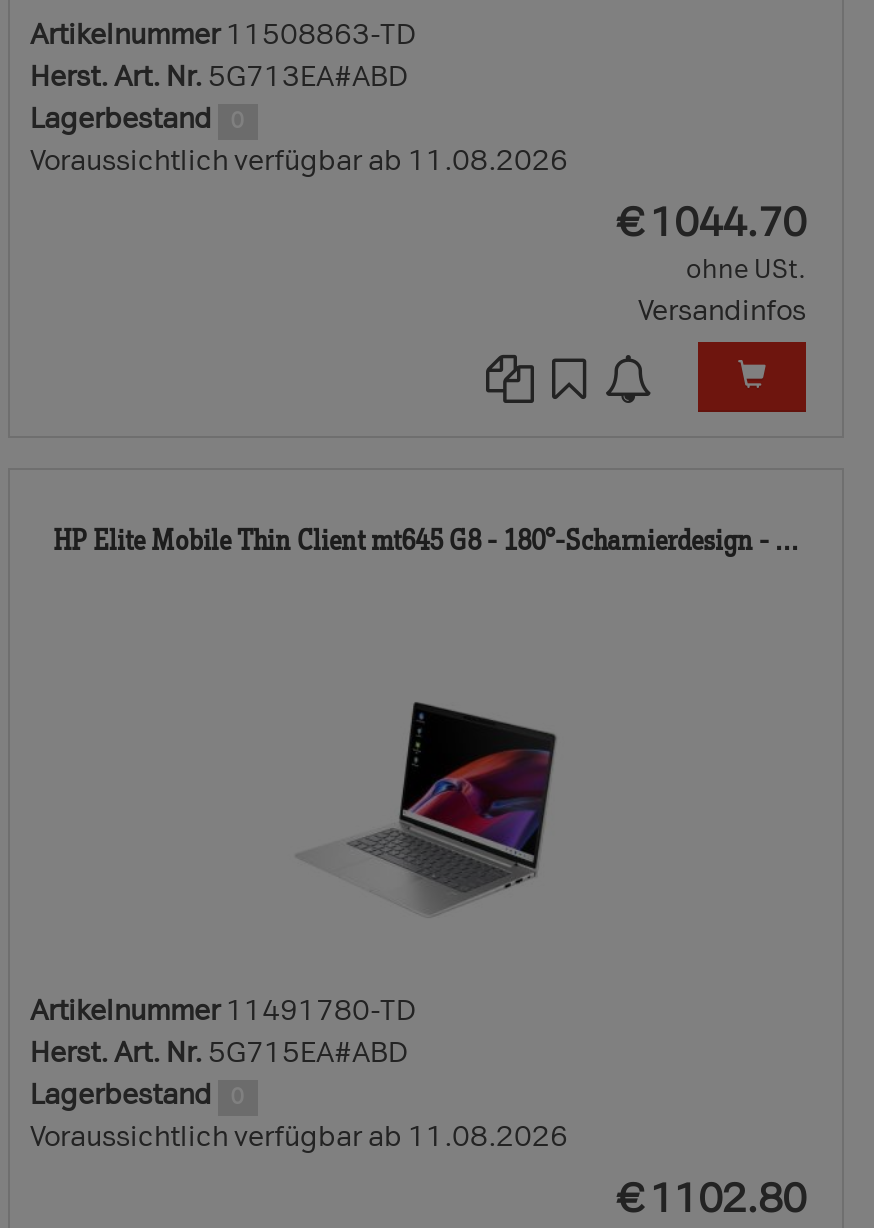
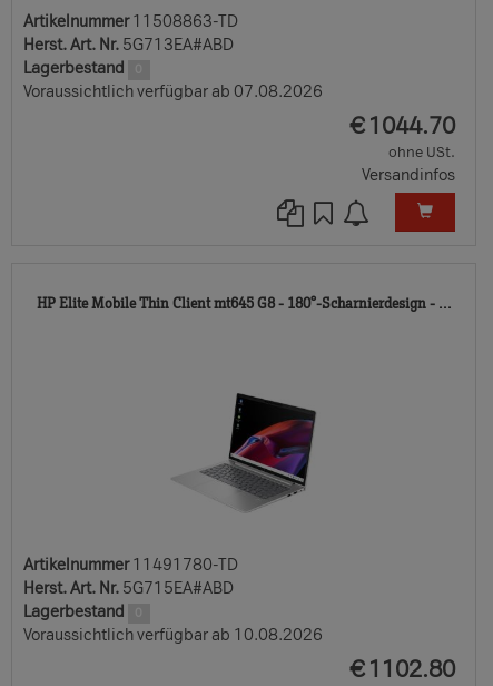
- Voraussichtlich verfügbar ab 11.08.2026
+ Voraussichtlich verfügbar ab 07.08.2026

- Voraussichtlich verfügbar ab 11.08.2026
+ Voraussichtlich verfügbar ab 10.08.2026
